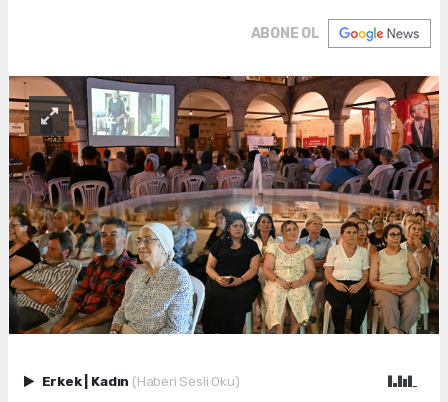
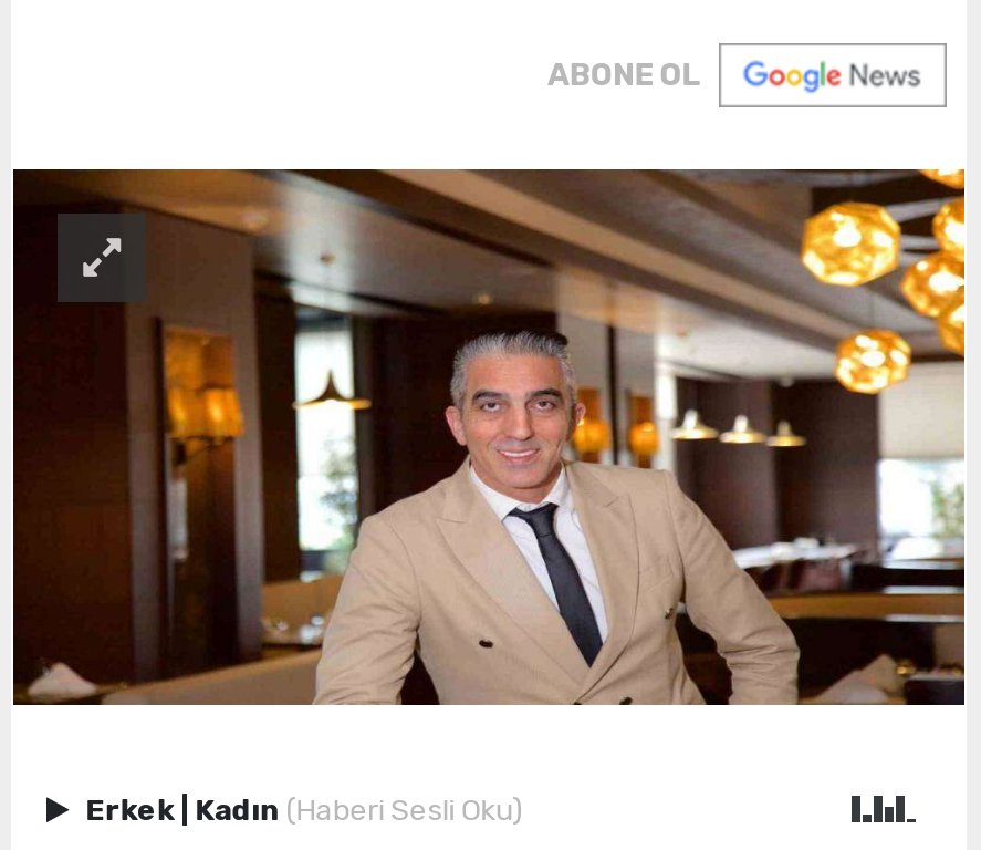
- [image]
+ [image]
